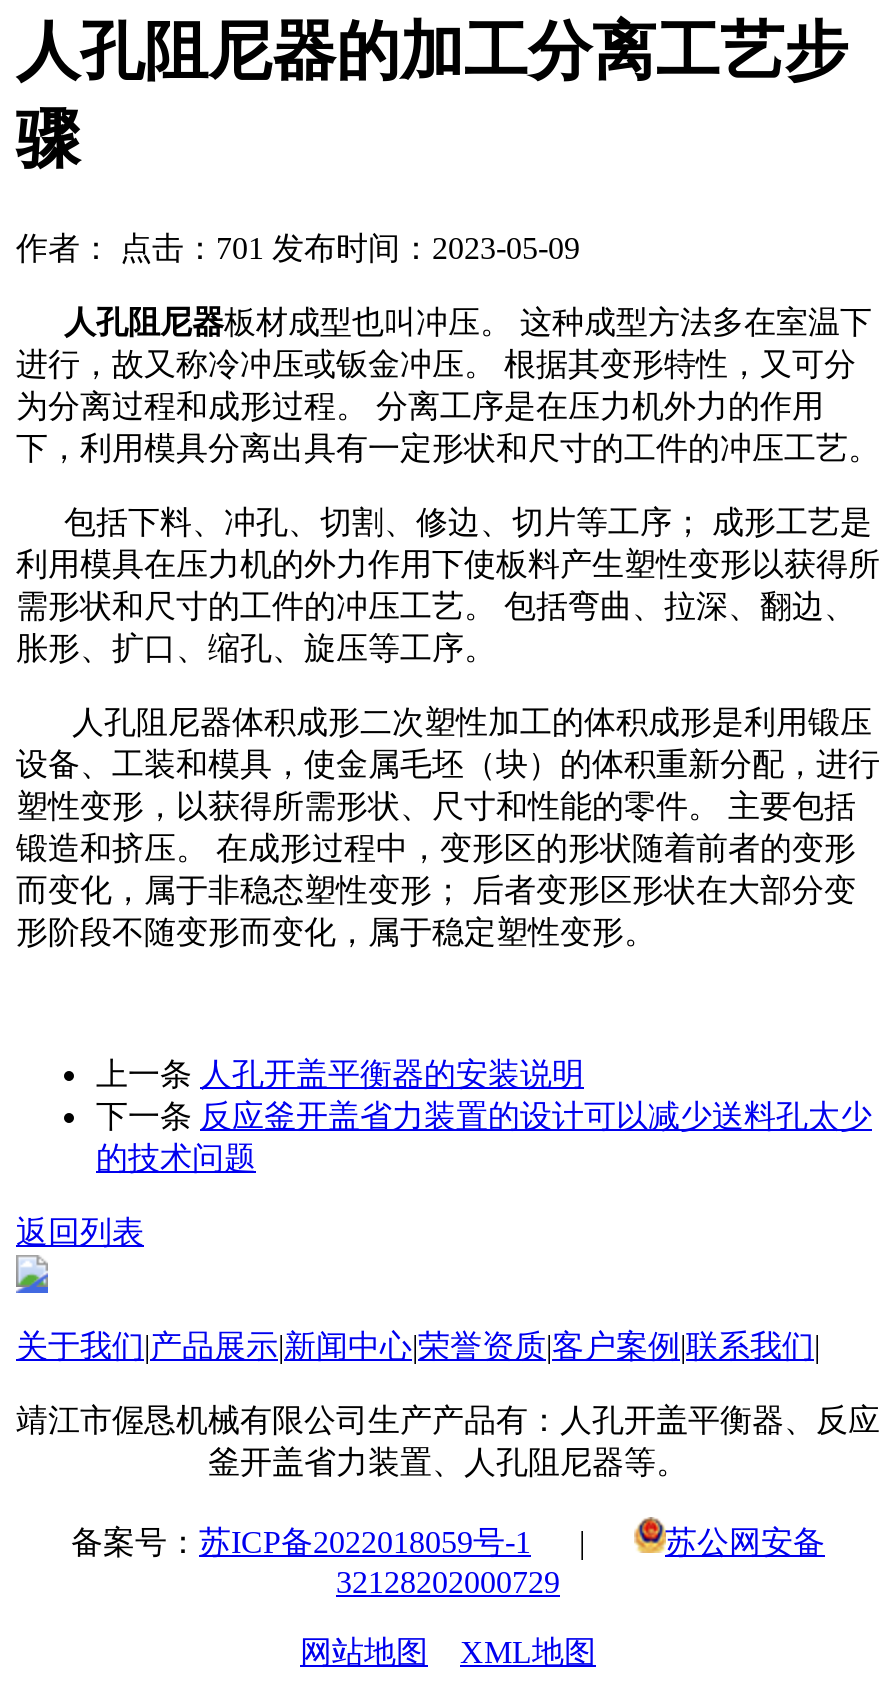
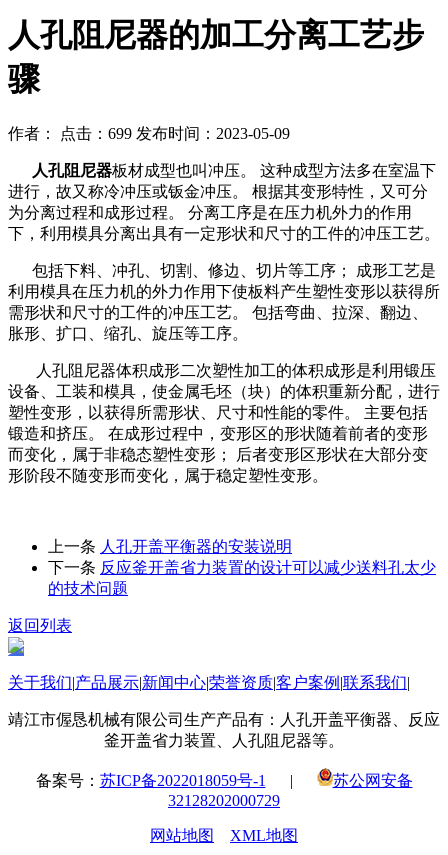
- 作者： 点击：701 发布时间：2023-05-09
+ 作者： 点击：699 发布时间：2023-05-09
